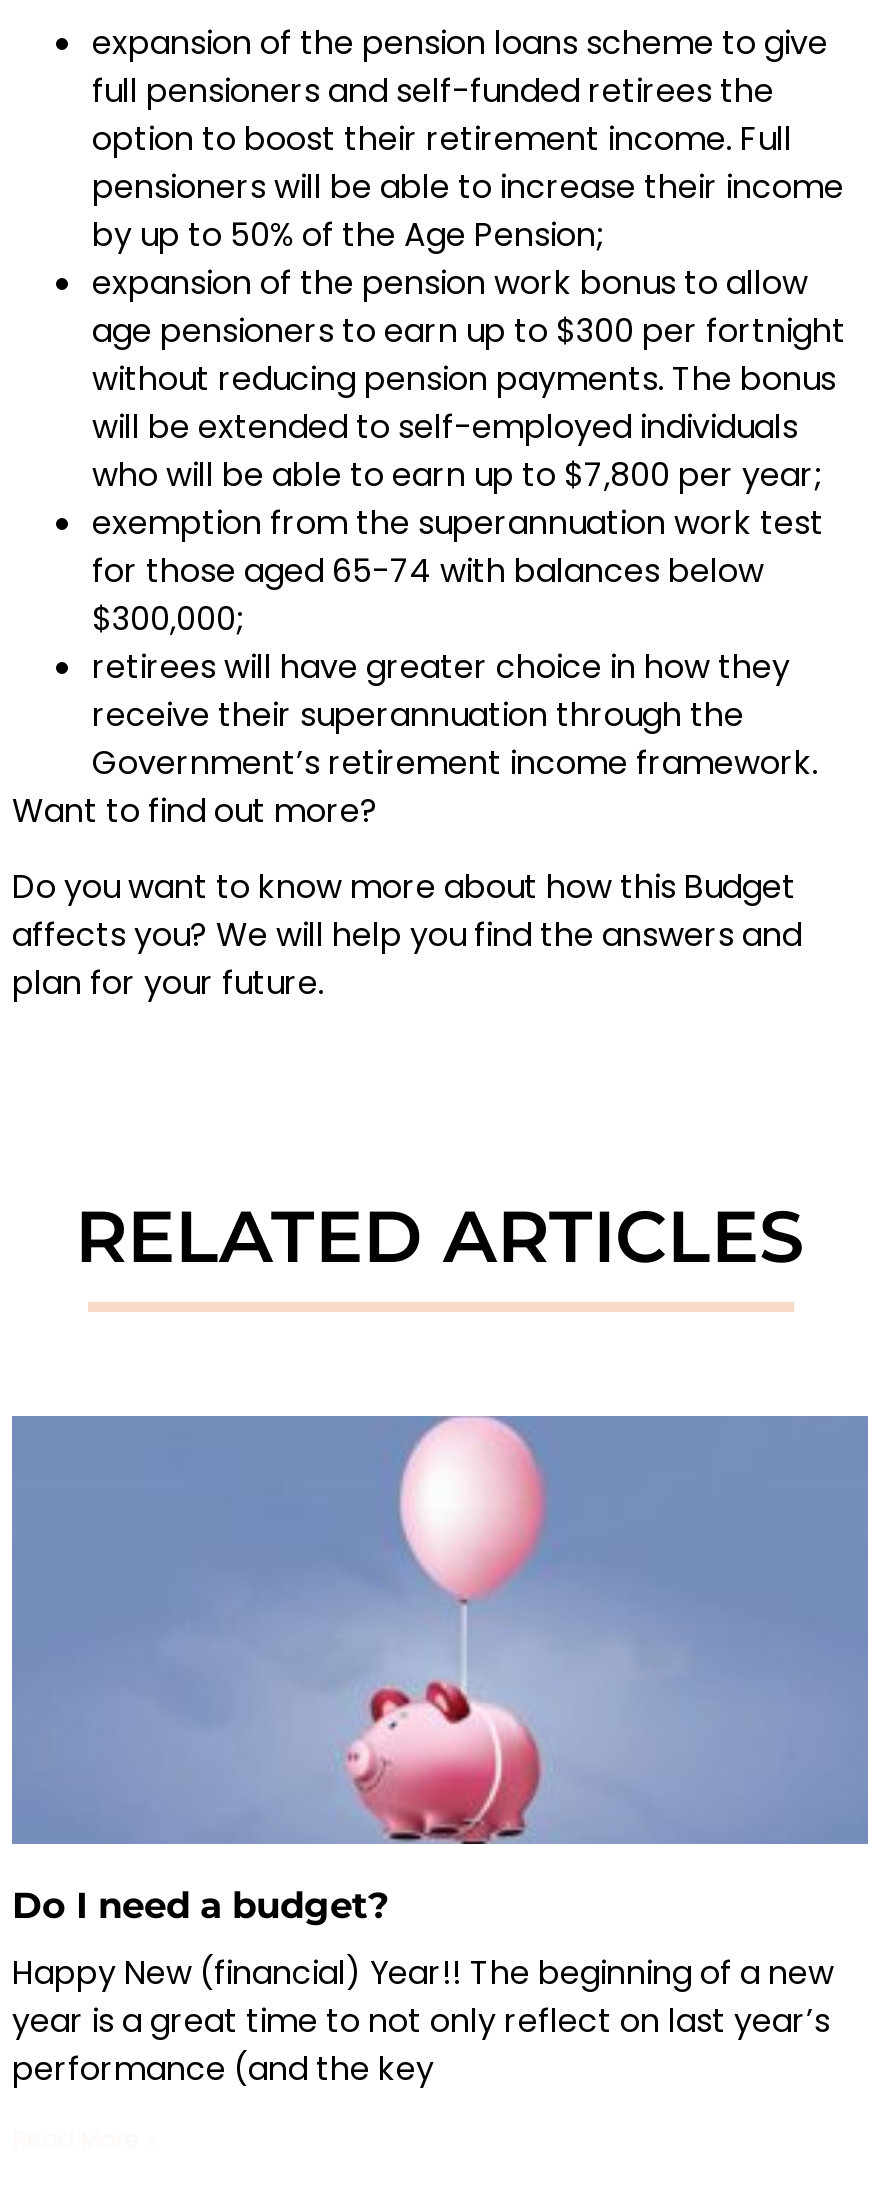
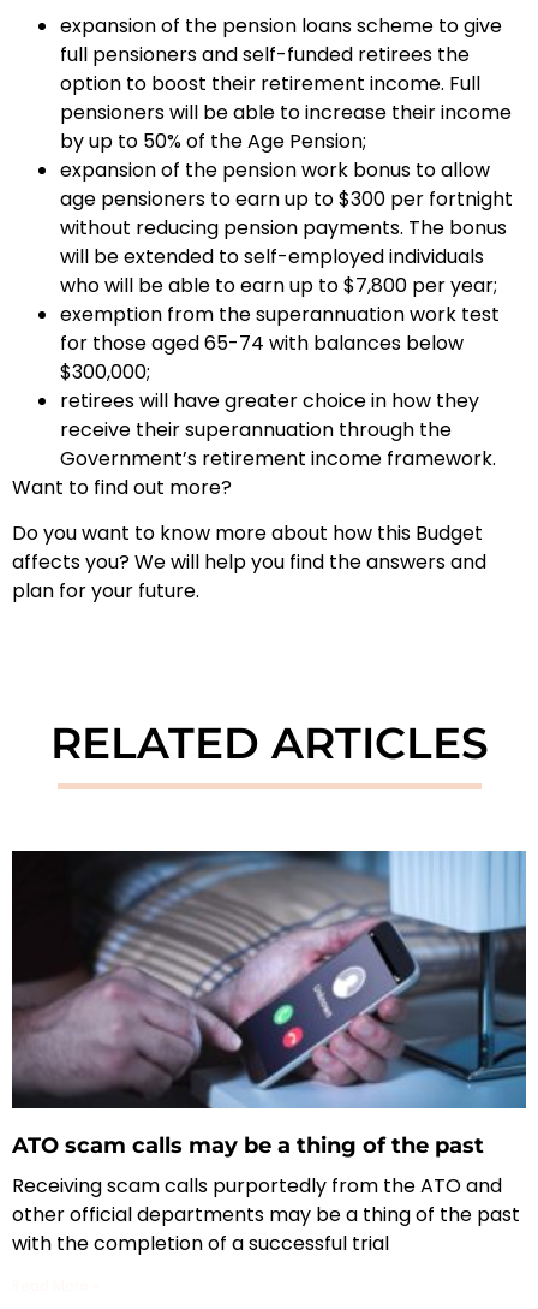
- [image]
- Do I need a budget?
+ [image]
+ ATO scam calls may be a thing of the past

- Happy New (financial) Year!! The beginning of a new
- year is a great time to not only reflect on last year’s
- performance (and the key
+ Receiving scam calls purportedly from the ATO and
+ other official departments may be a thing of the past
+ with the completion of a successful trial
